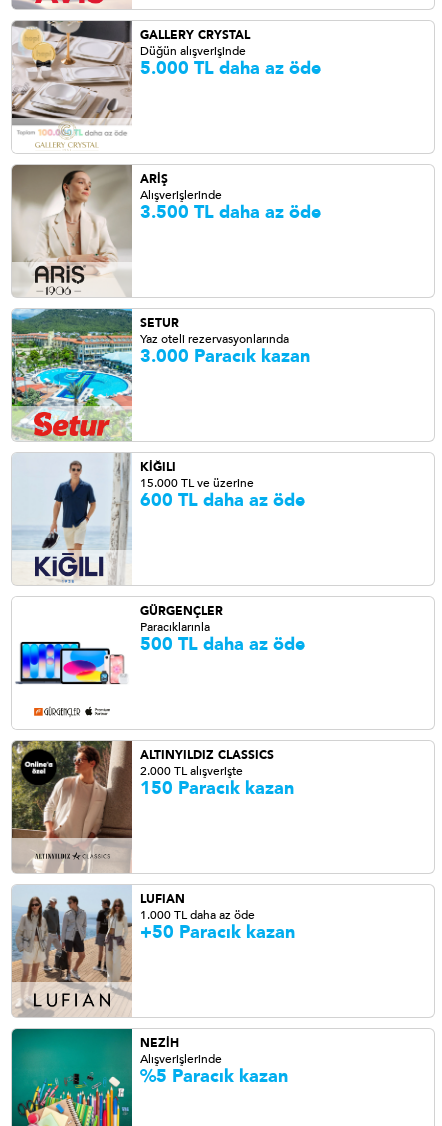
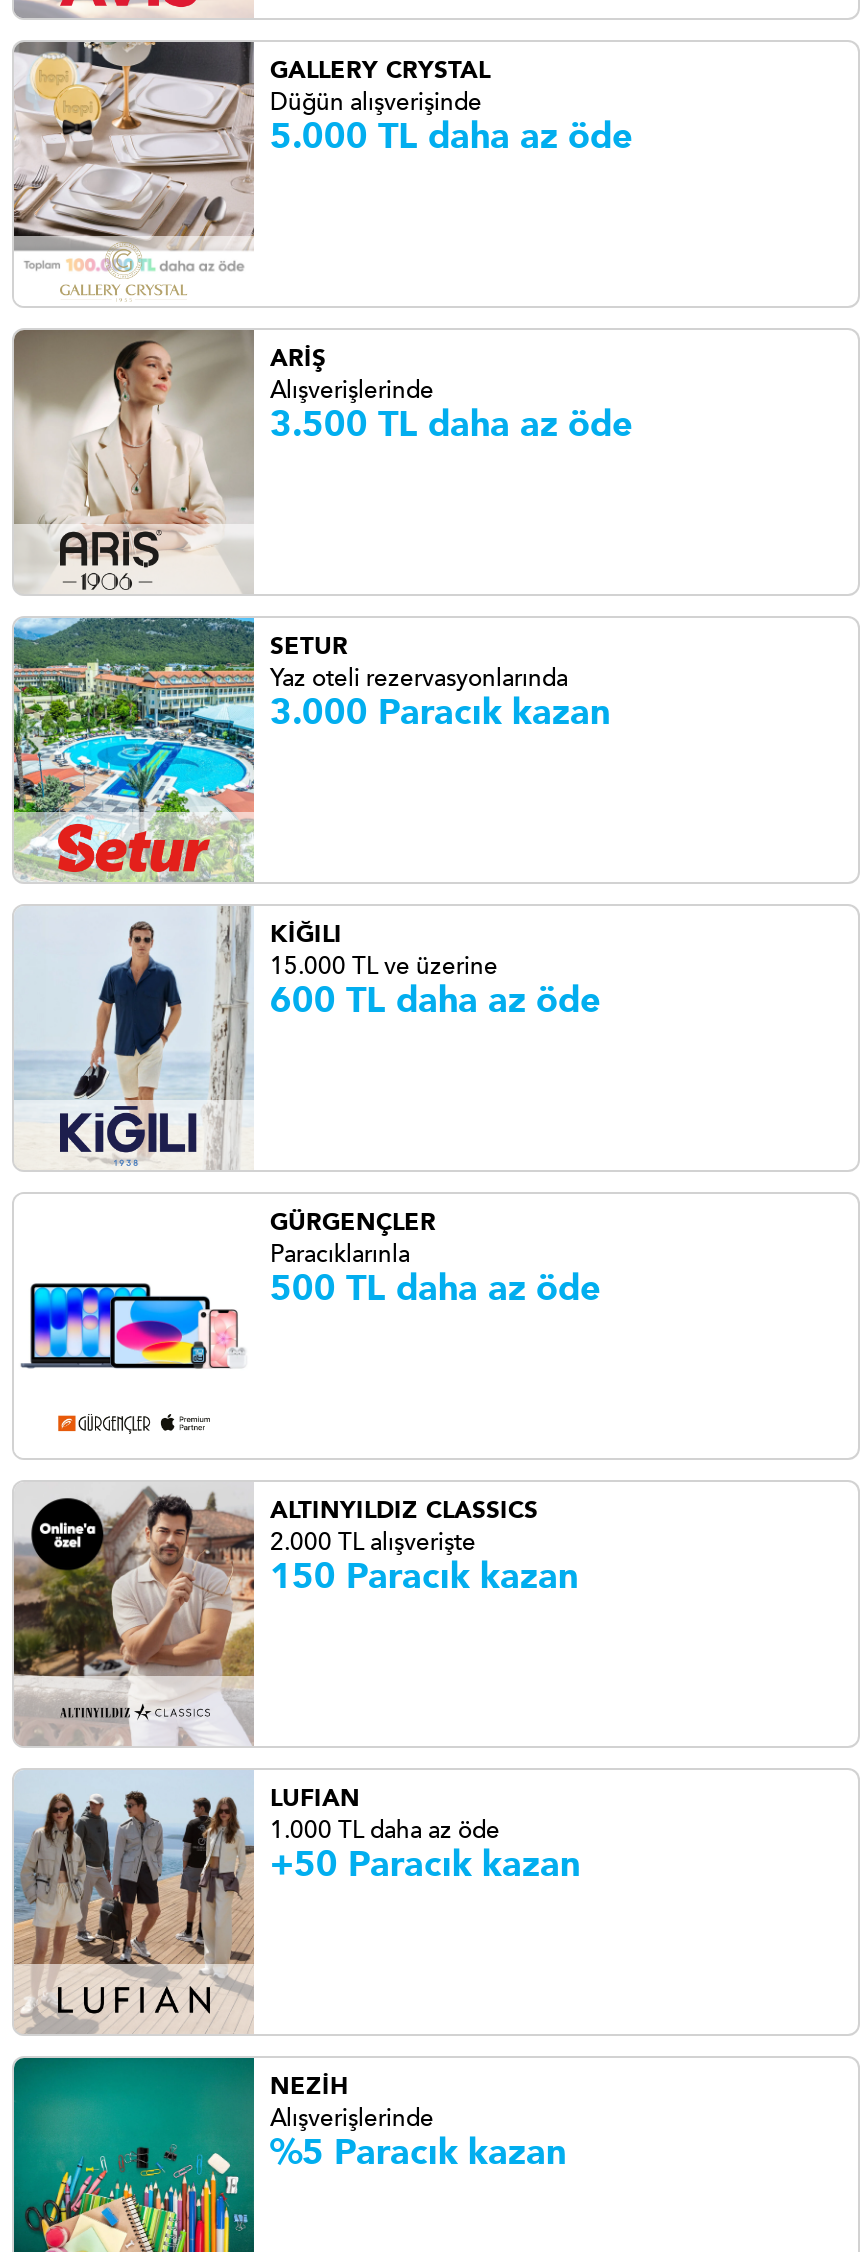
- [image]
+ [image]
